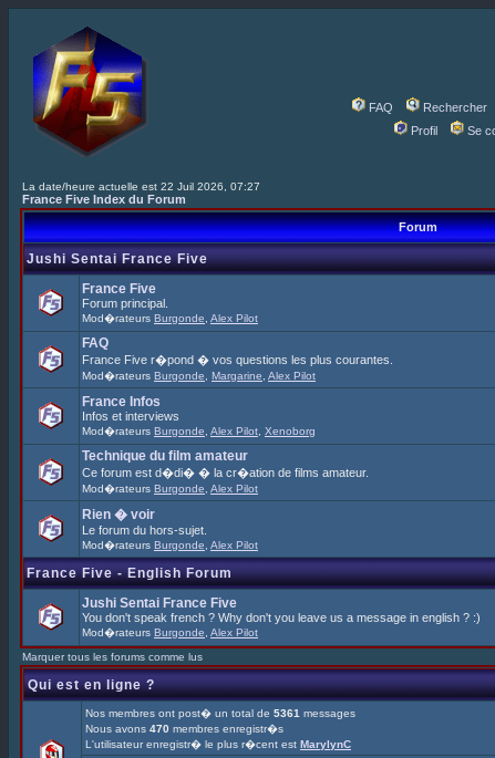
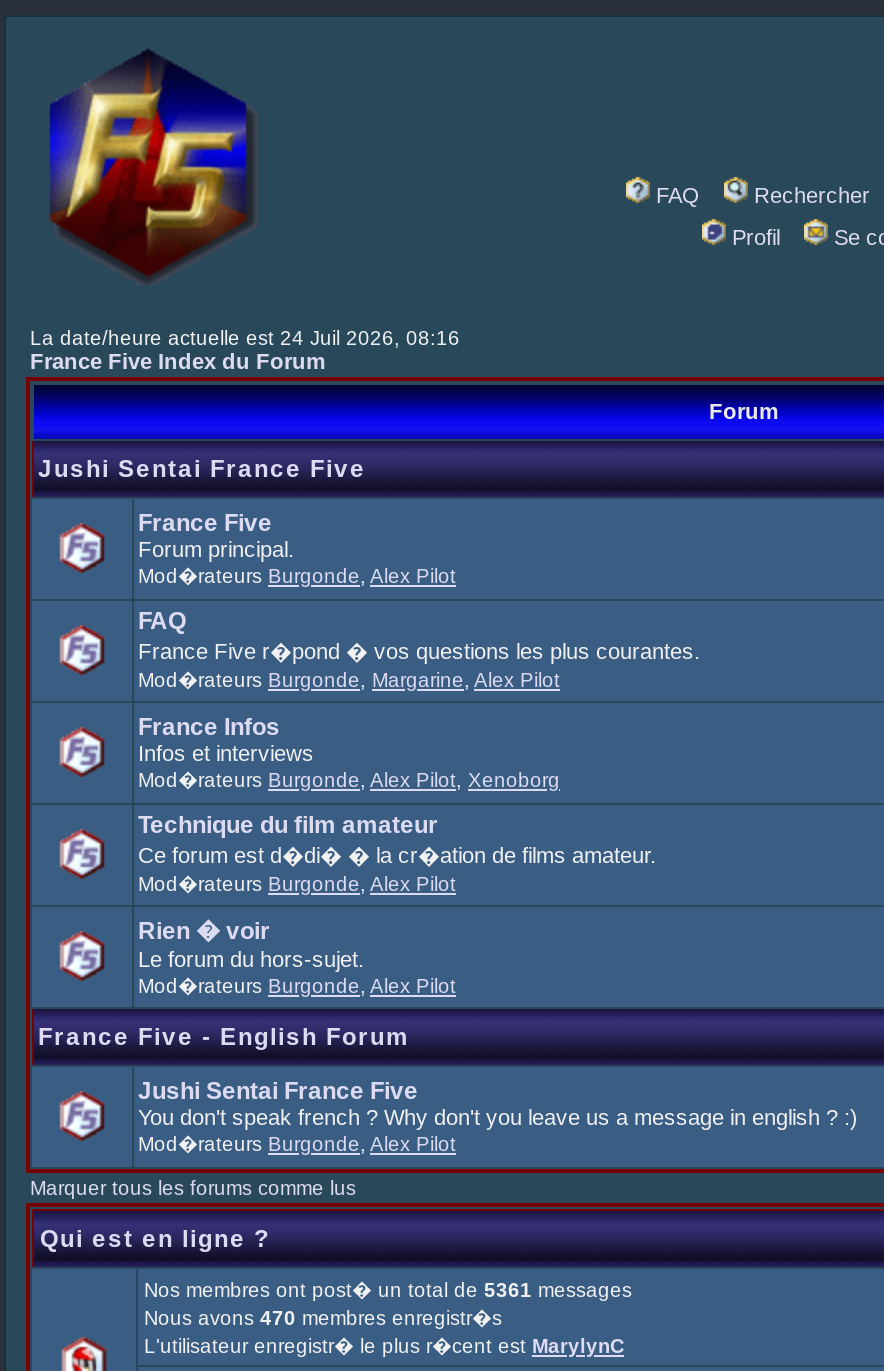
- La date/heure actuelle est 22 Juil 2026, 07:27
+ La date/heure actuelle est 24 Juil 2026, 08:16
